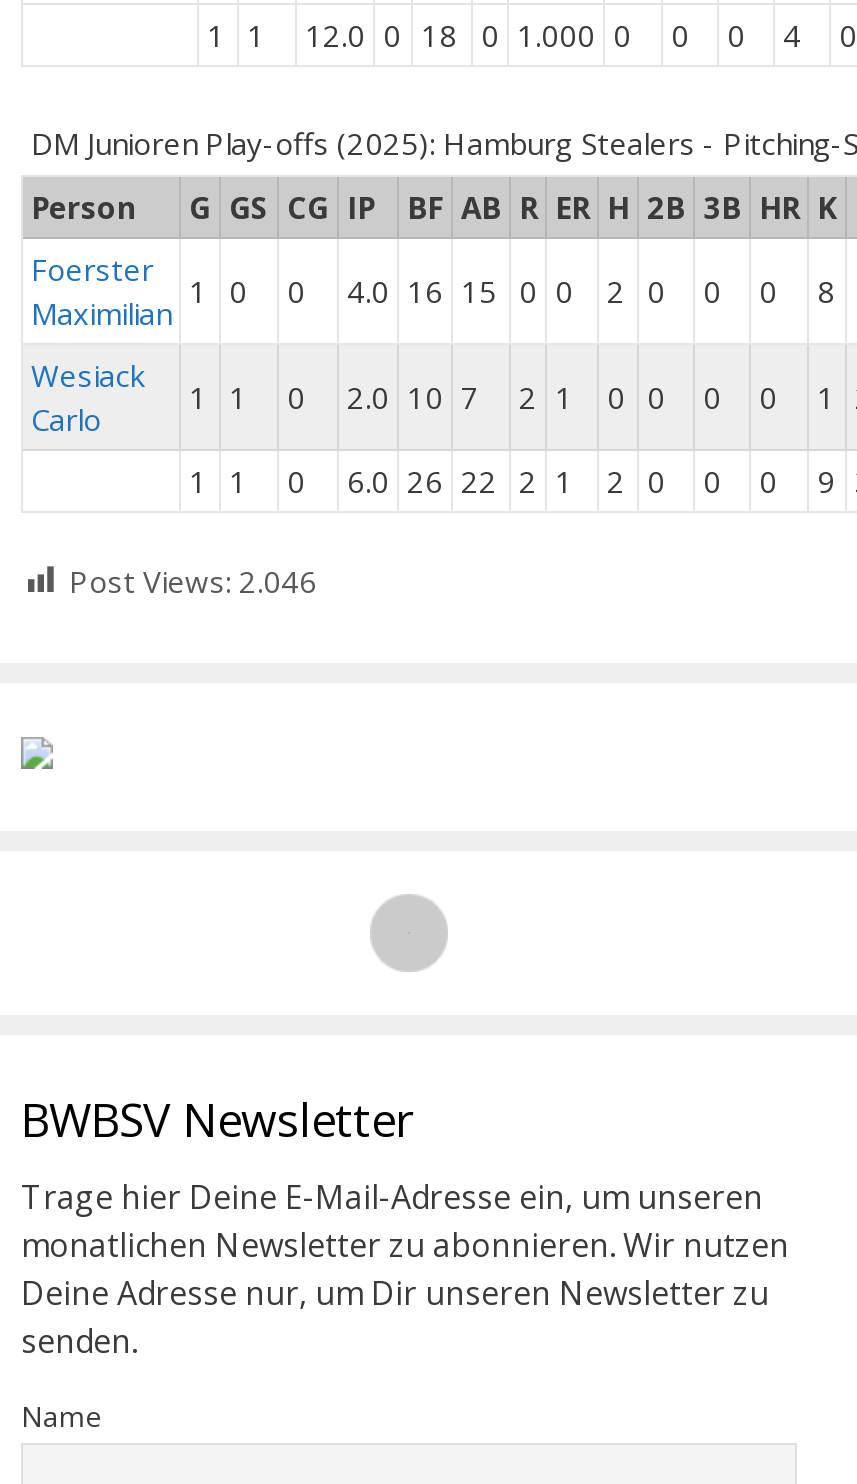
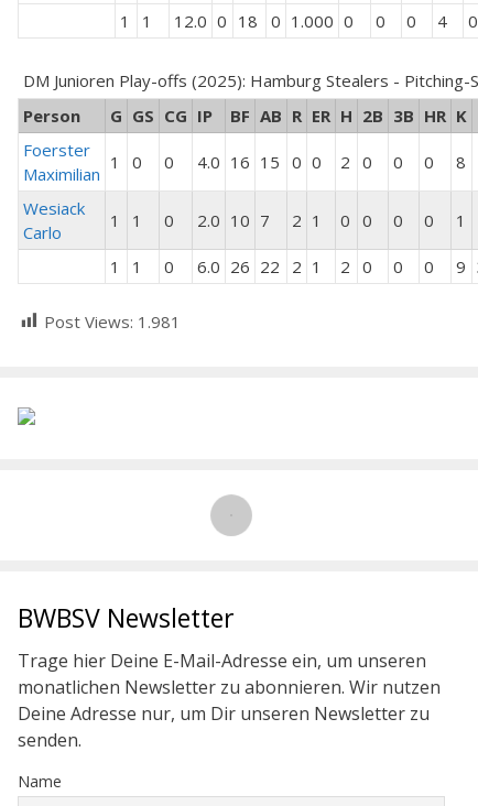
- Post Views: 2.046
+ Post Views: 1.981
